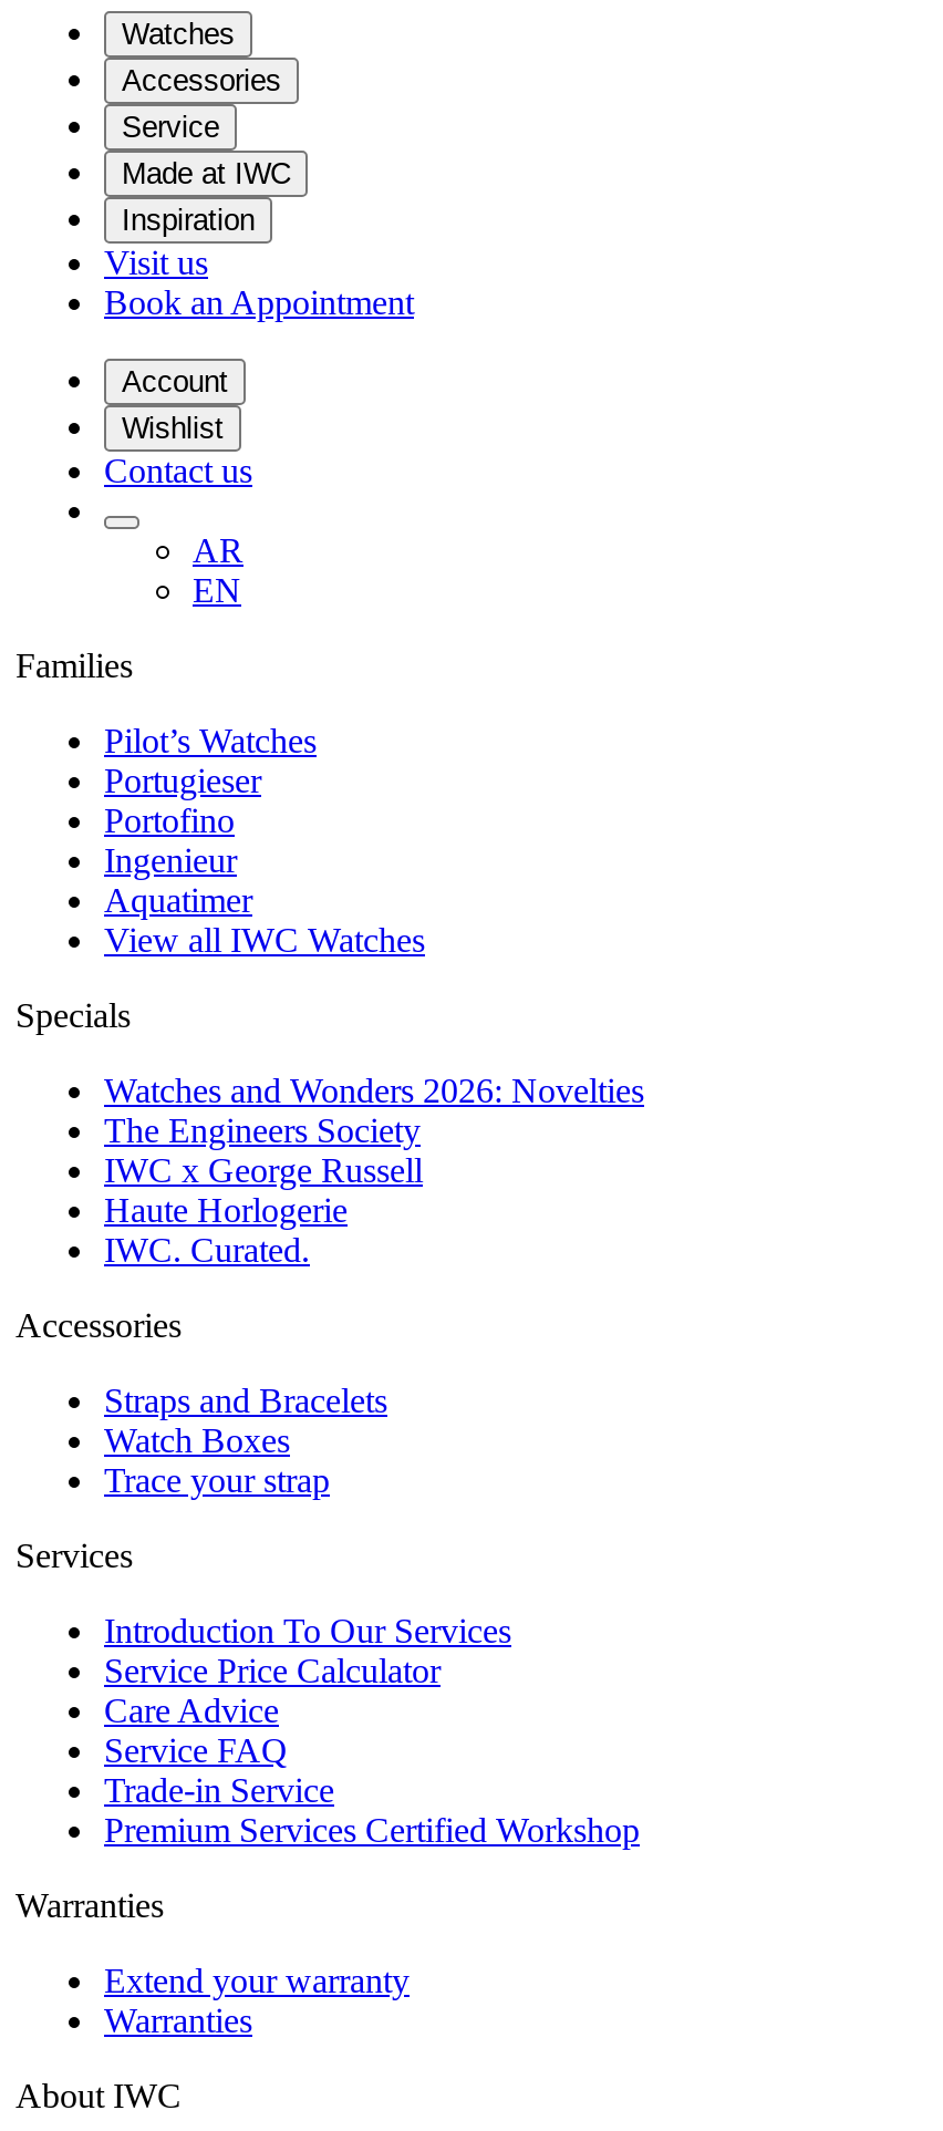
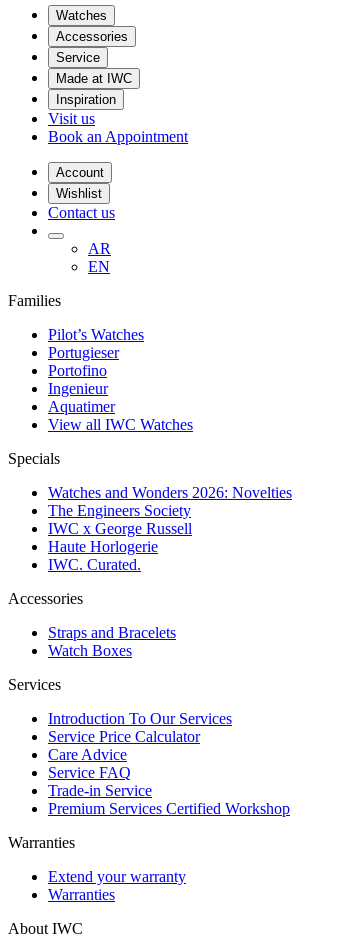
- Trace your strap
